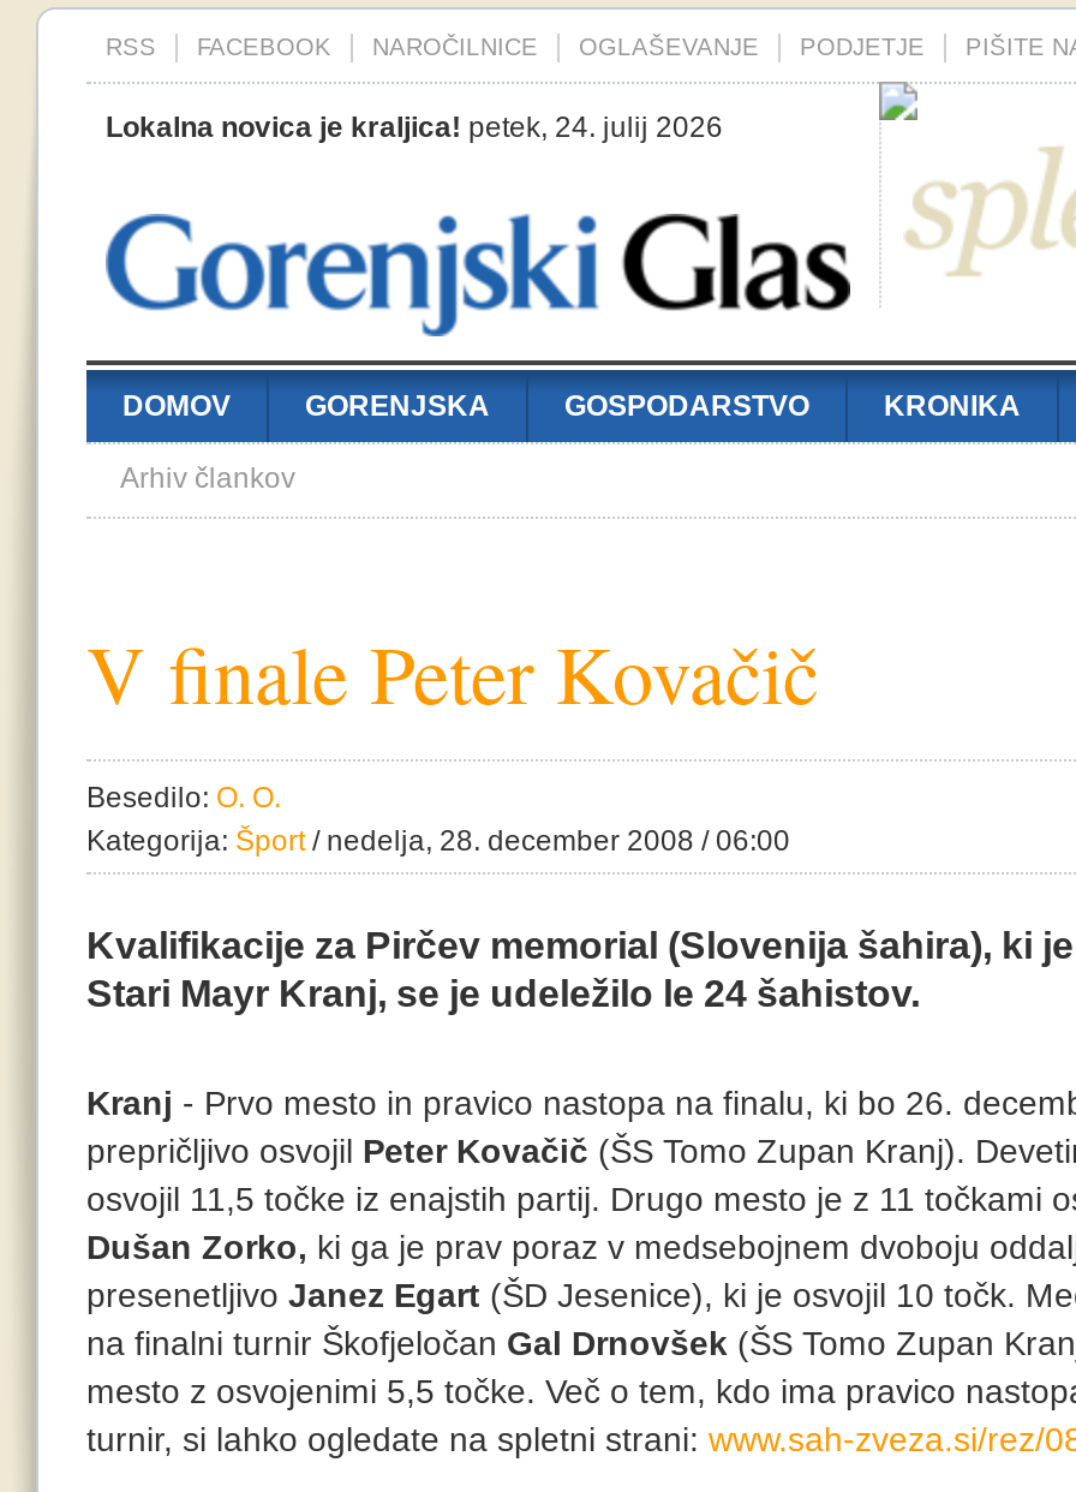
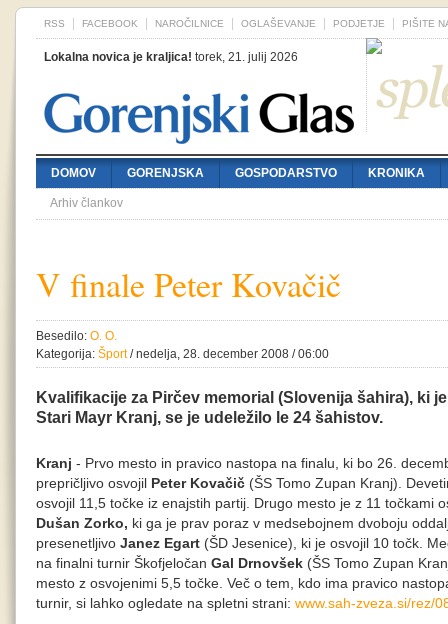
- Lokalna novica je kraljica! petek, 24. julij 2026
+ Lokalna novica je kraljica! torek, 21. julij 2026
